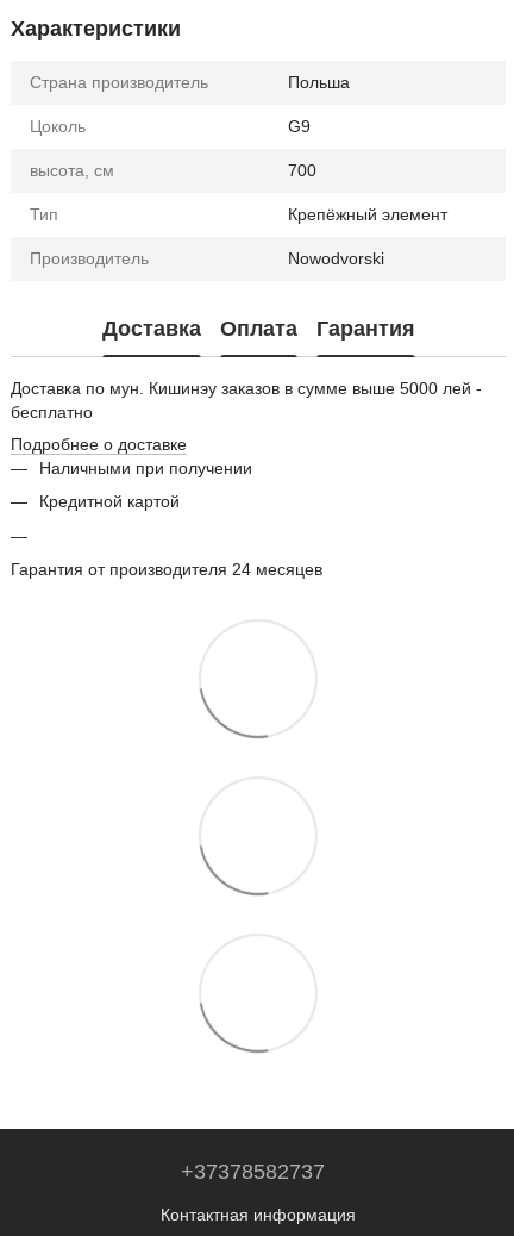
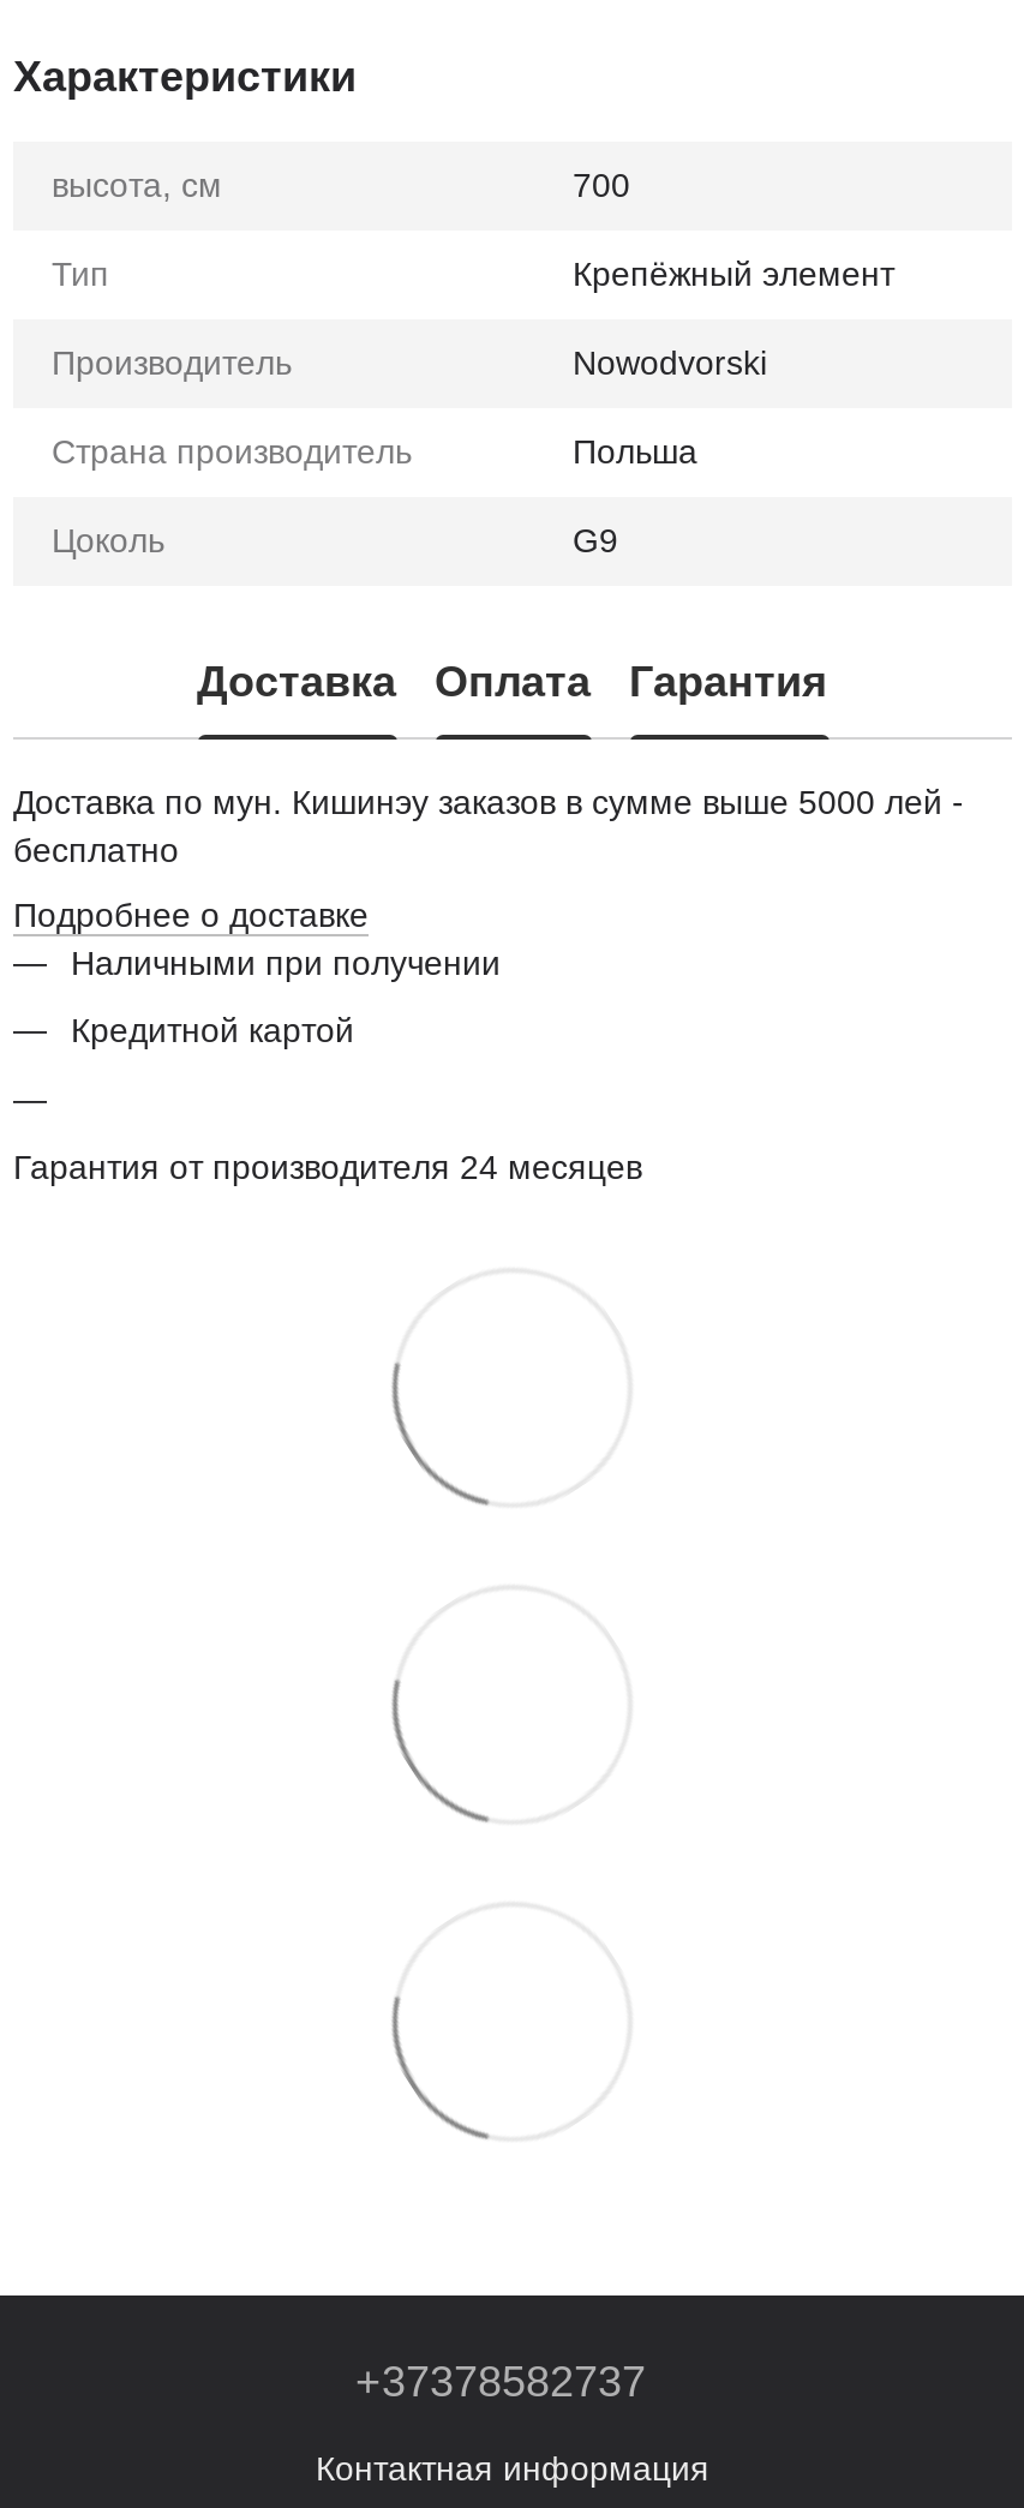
moved down: Страна производитель | Польша | Цоколь | G9

moved up: высота, см | 700 | Тип | Крепёжный элемент | Производитель | Nowodvorski
